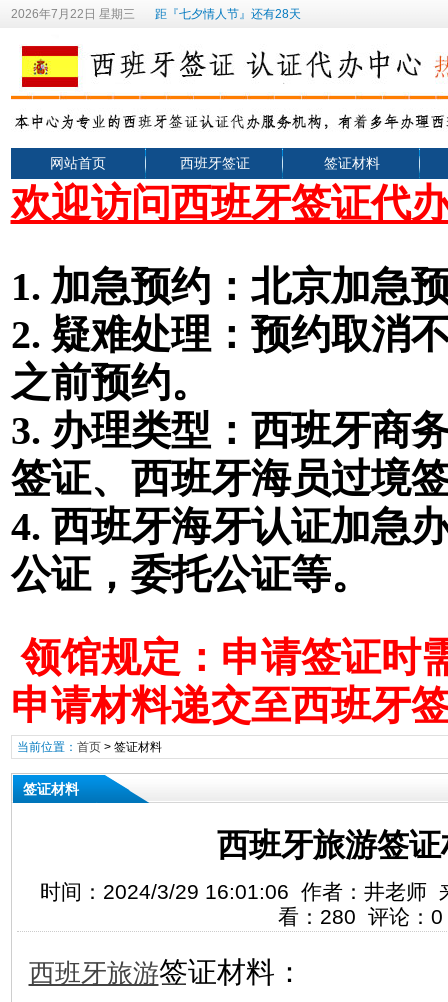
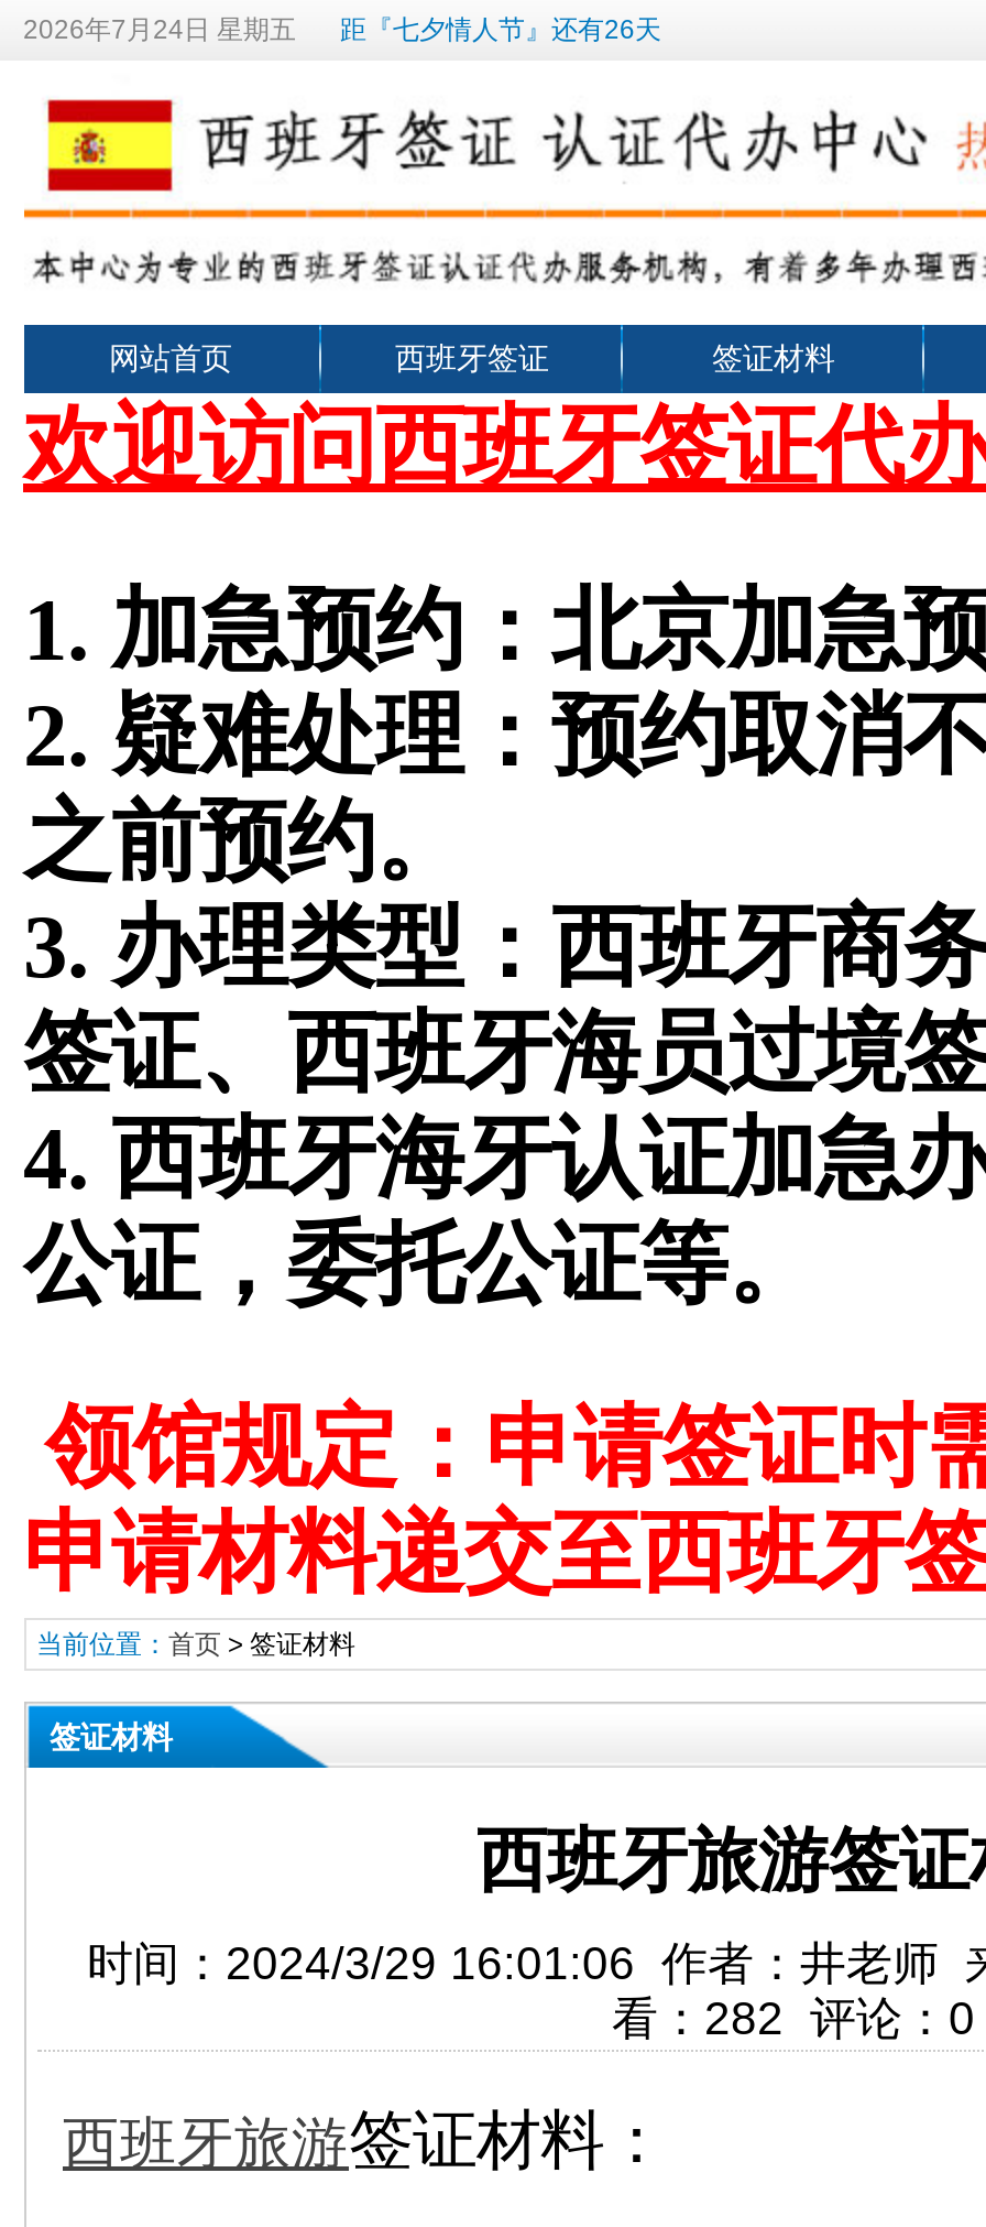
- 2026年7月22日 星期三
+ 2026年7月24日 星期五

- 距『七夕情人节』还有28天
+ 距『七夕情人节』还有26天

- 看：280 评论：0
+ 看：282 评论：0
